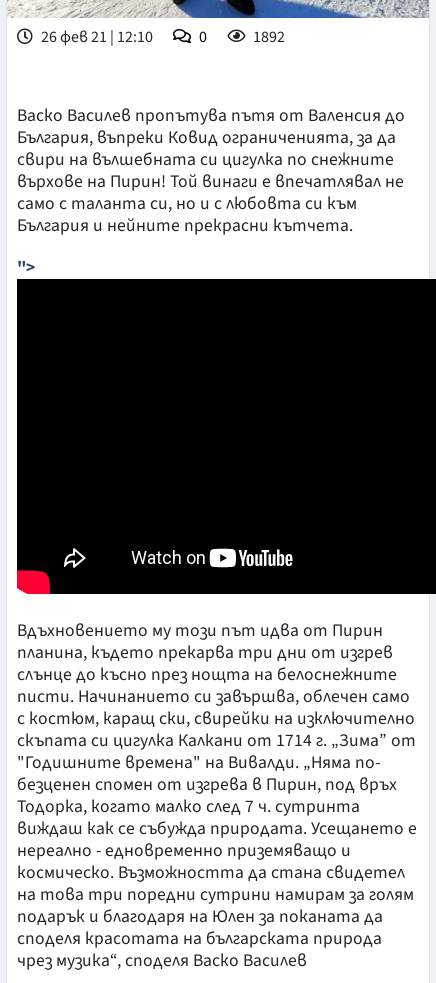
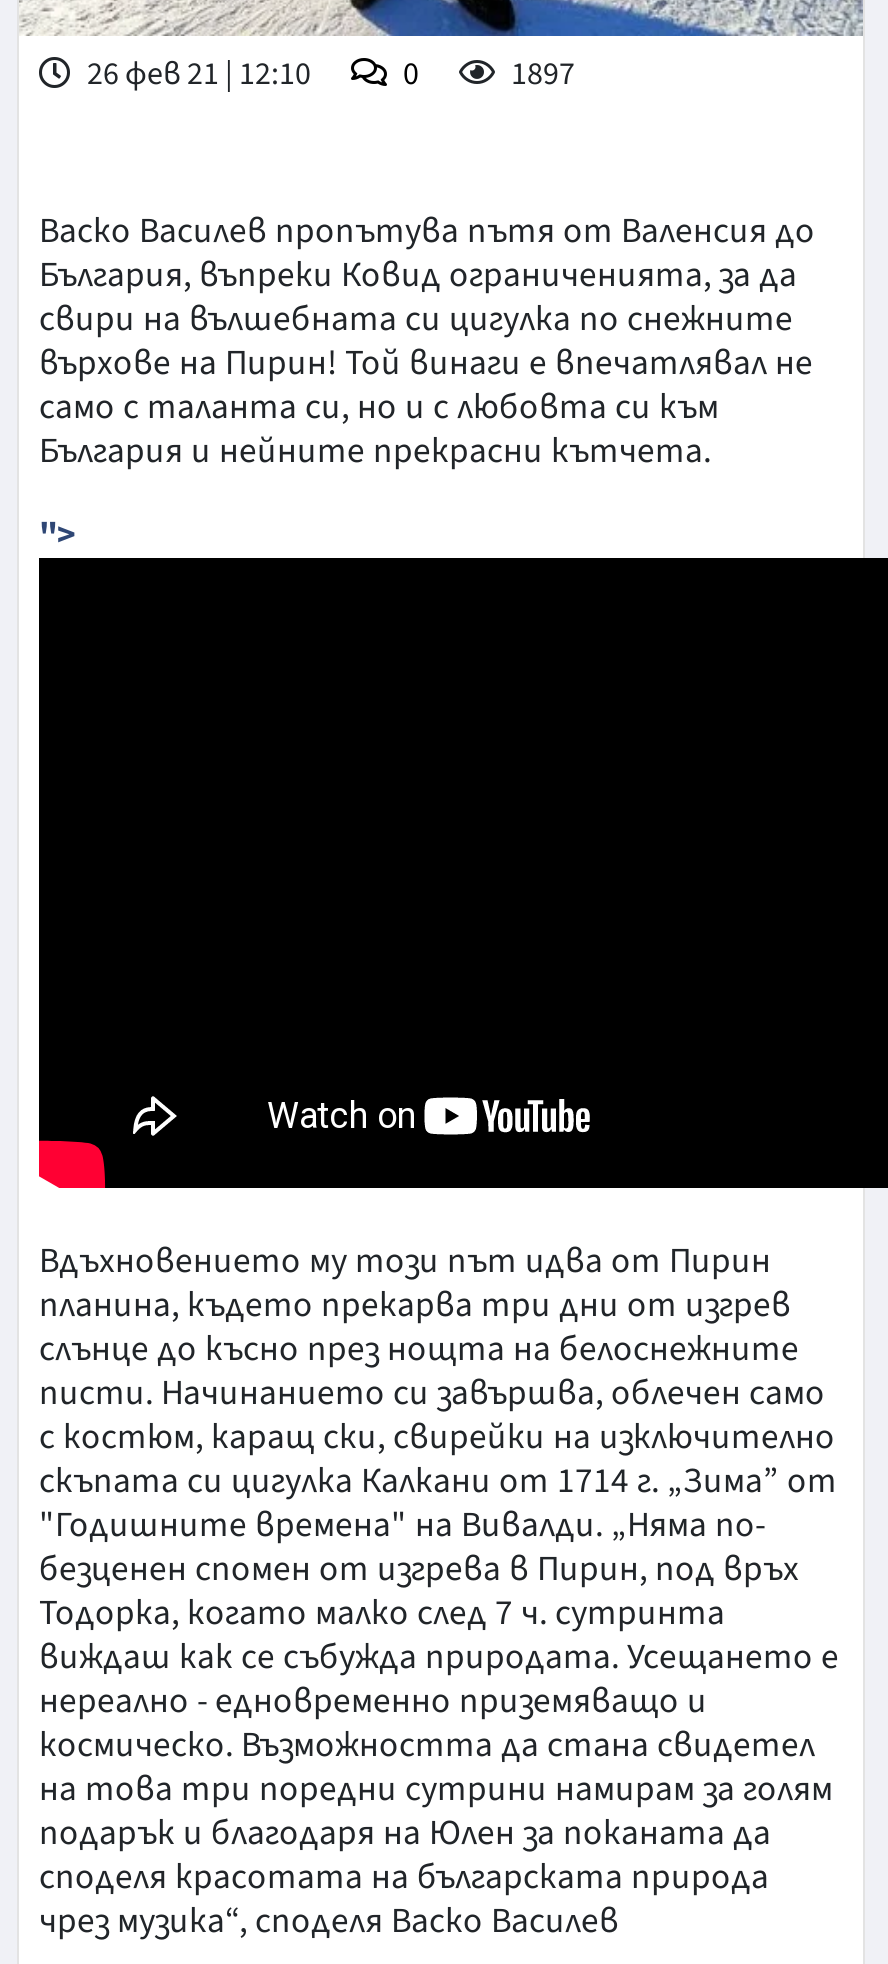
- 1892
+ 1897
